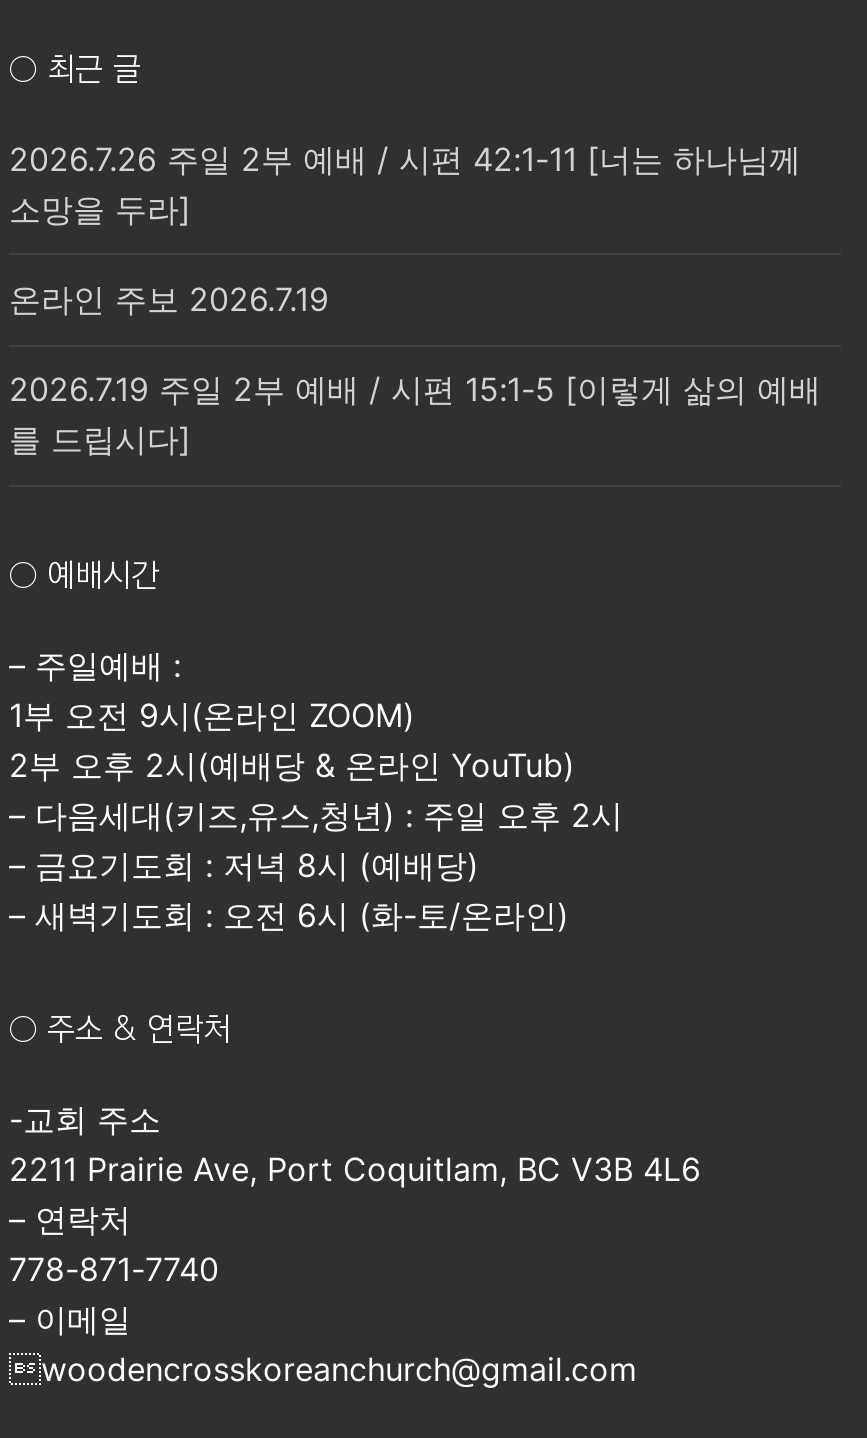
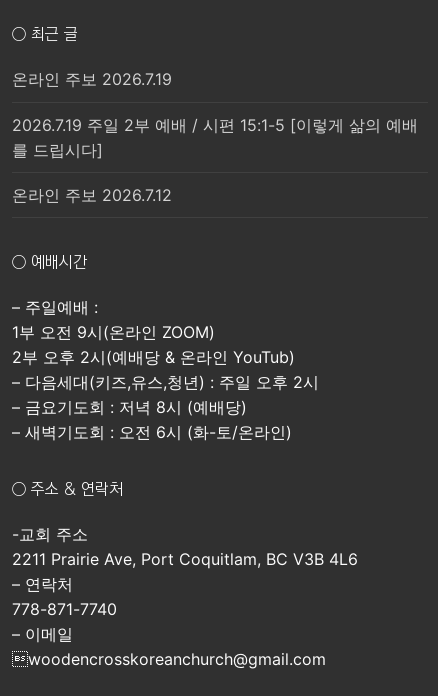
- 2026.7.26 주일 2부 예배 / 시편 42:1-11 [너는 하나님께
- 소망을 두라]

moved up: 온라인 주보 2026.7.19 | 2026.7.19 주일 2부 예배 / 시편 15:1-5 [이렇게 삶의 예배 | 를 드립시다]

+ 온라인 주보 2026.7.12
